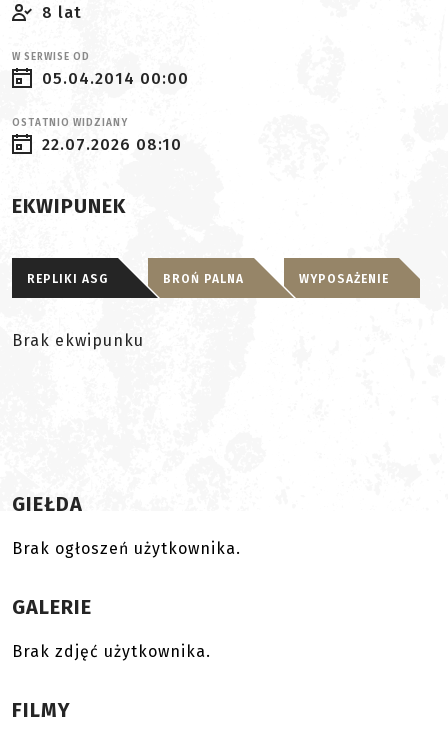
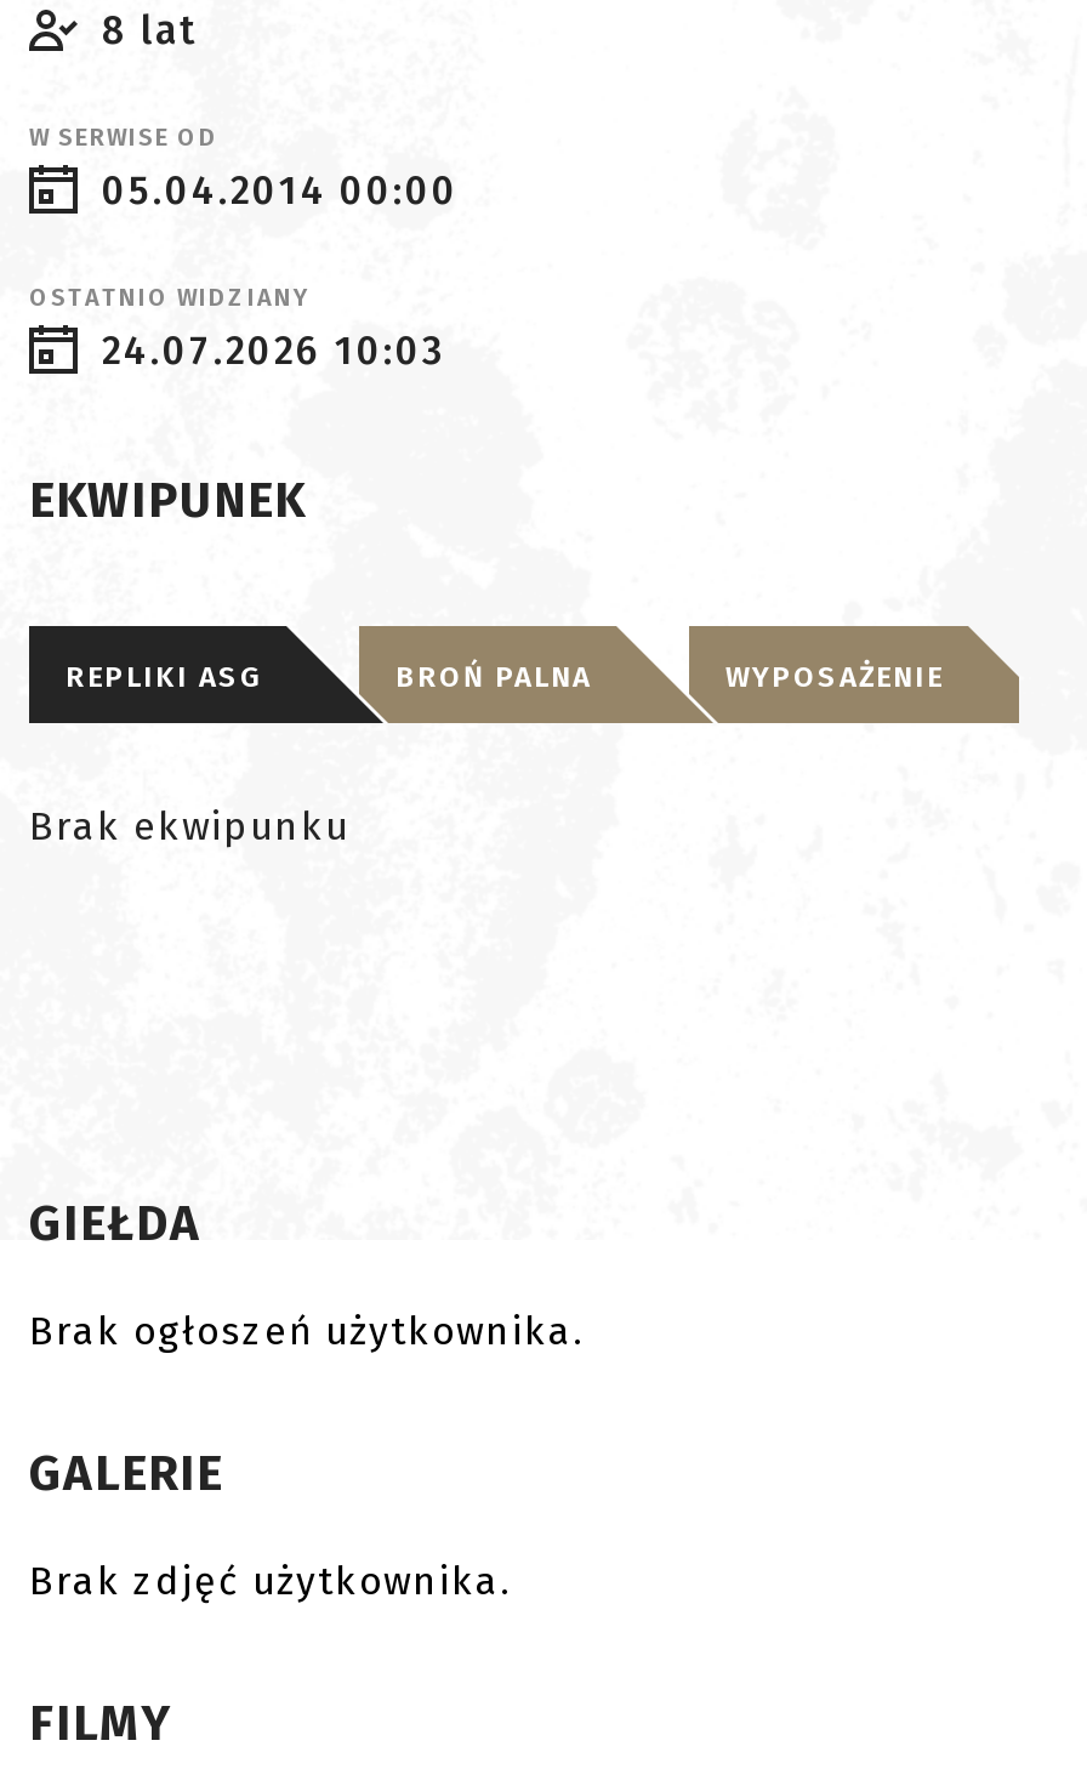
- 22.07.2026 08:10
+ 24.07.2026 10:03
